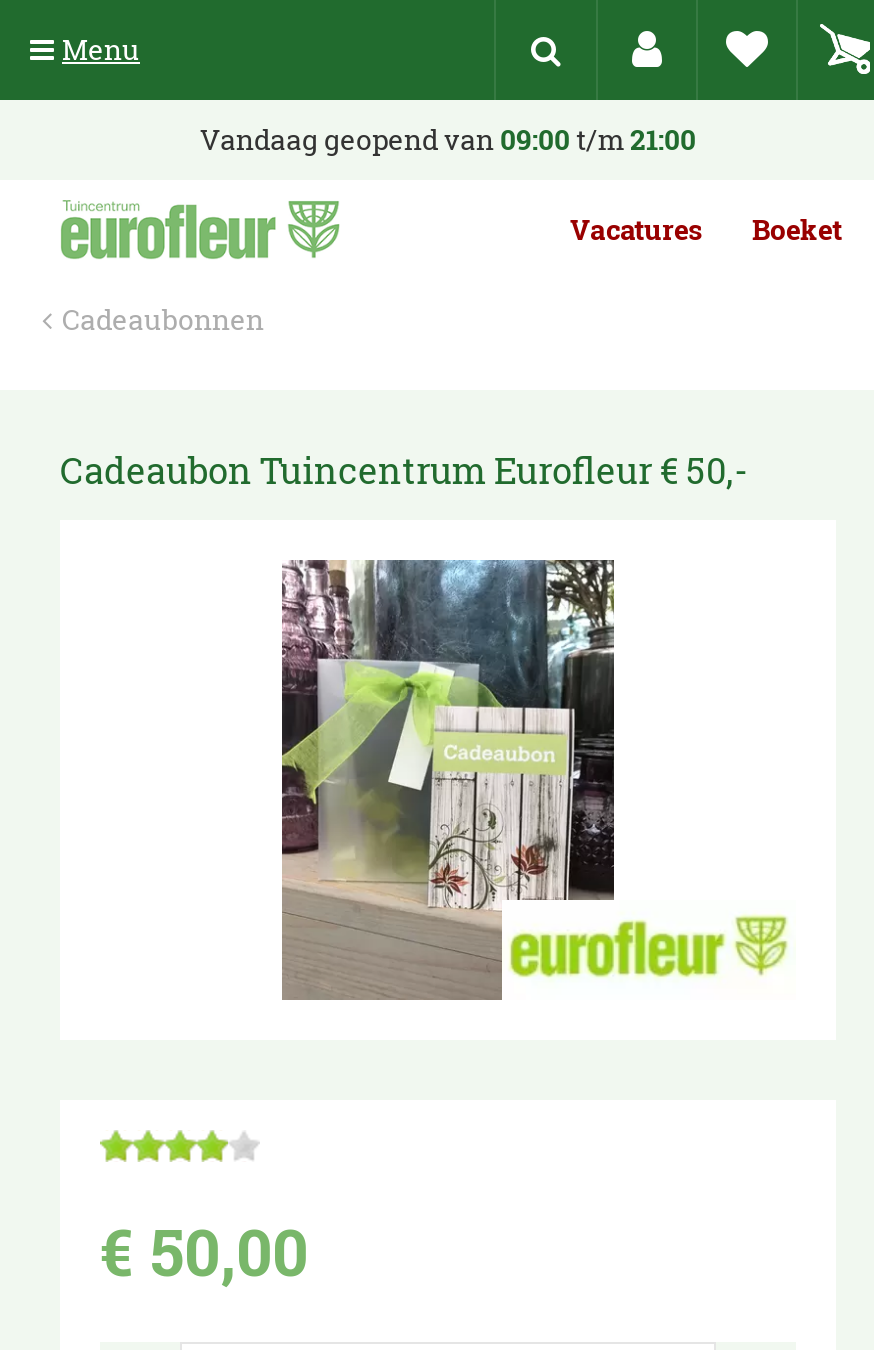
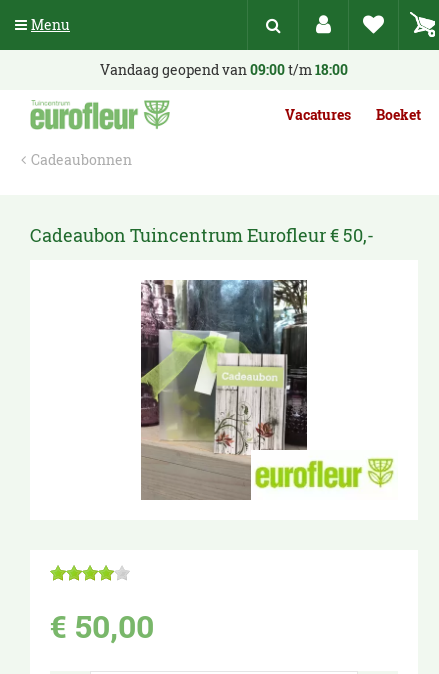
- Vandaag geopend van 09:00 t/m 21:00
+ Vandaag geopend van 09:00 t/m 18:00
